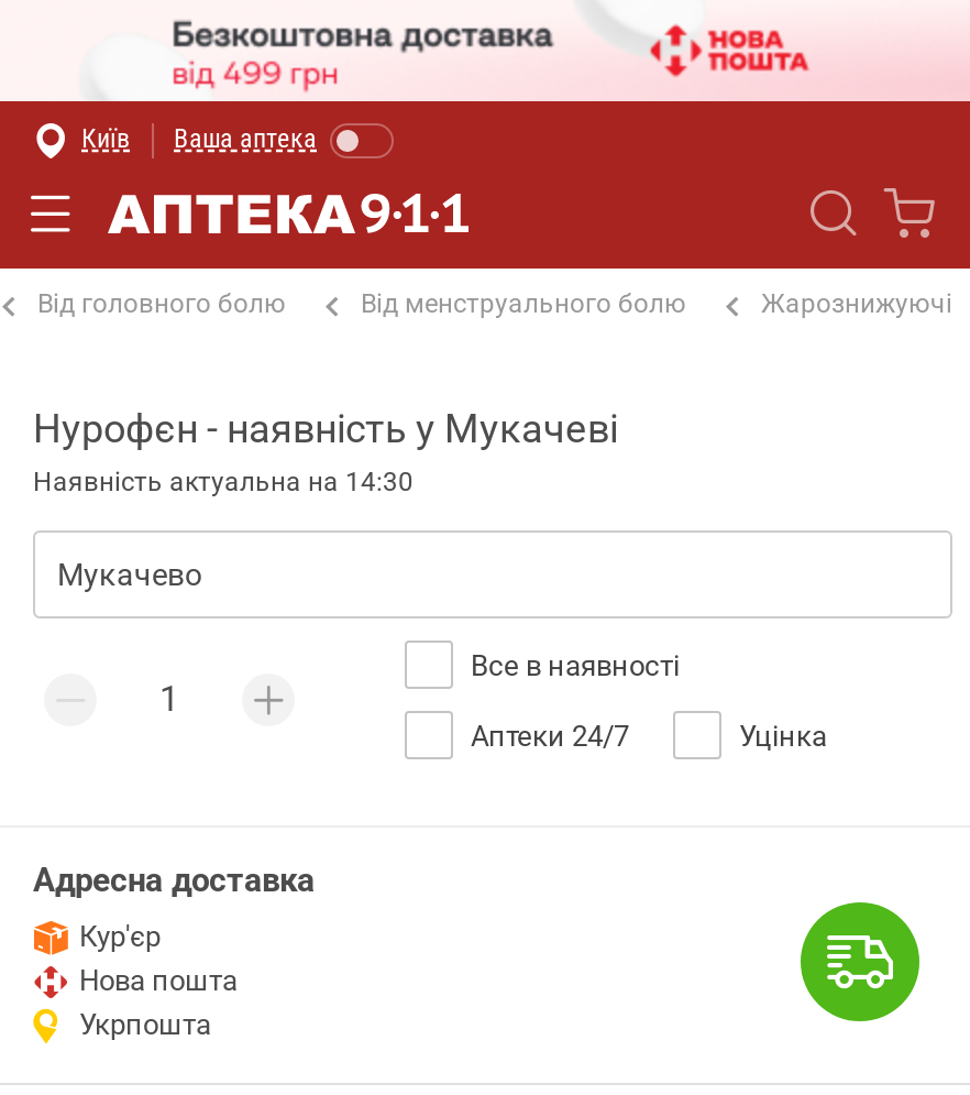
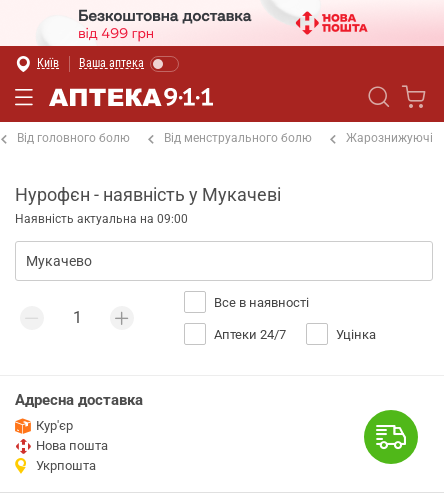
- Наявність актуальна на 14:30
+ Наявність актуальна на 09:00
